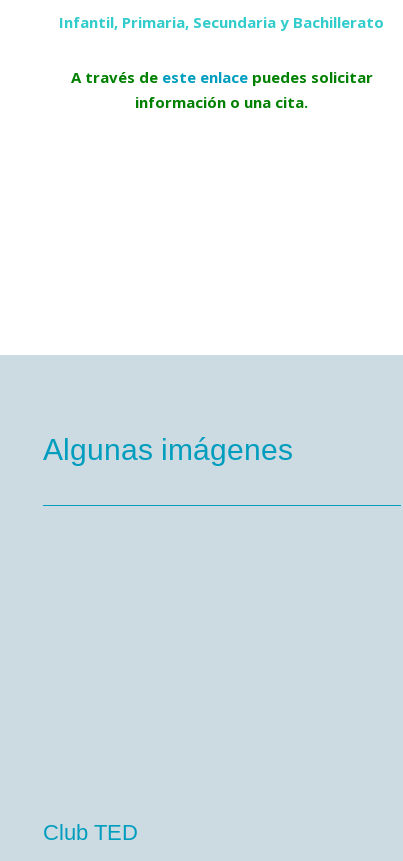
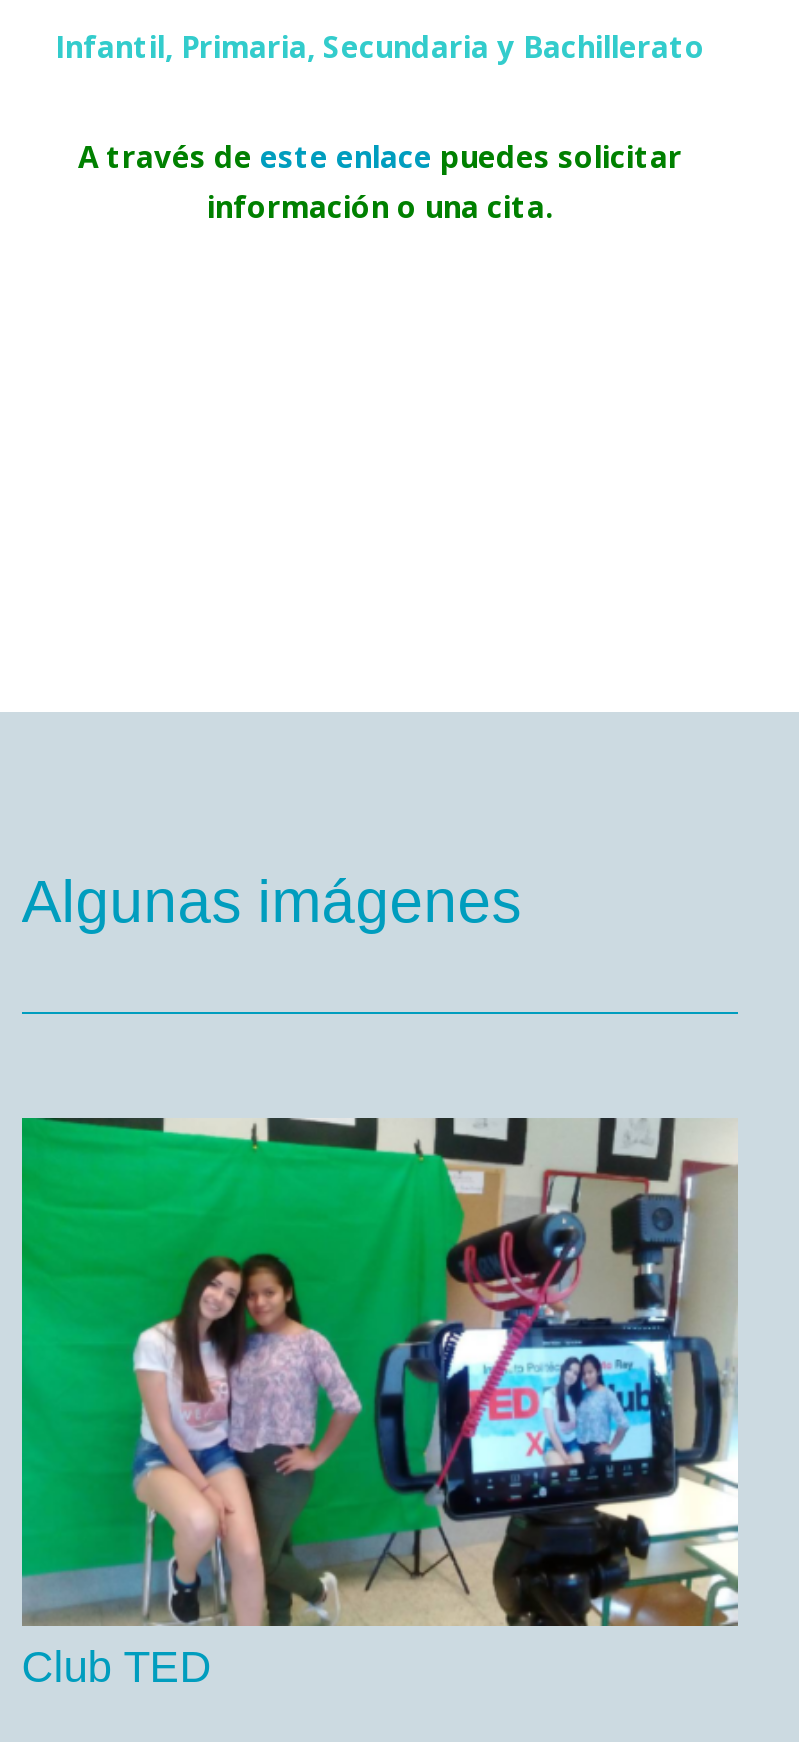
+ [image]
